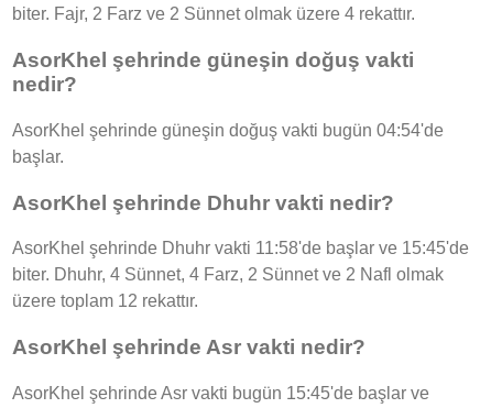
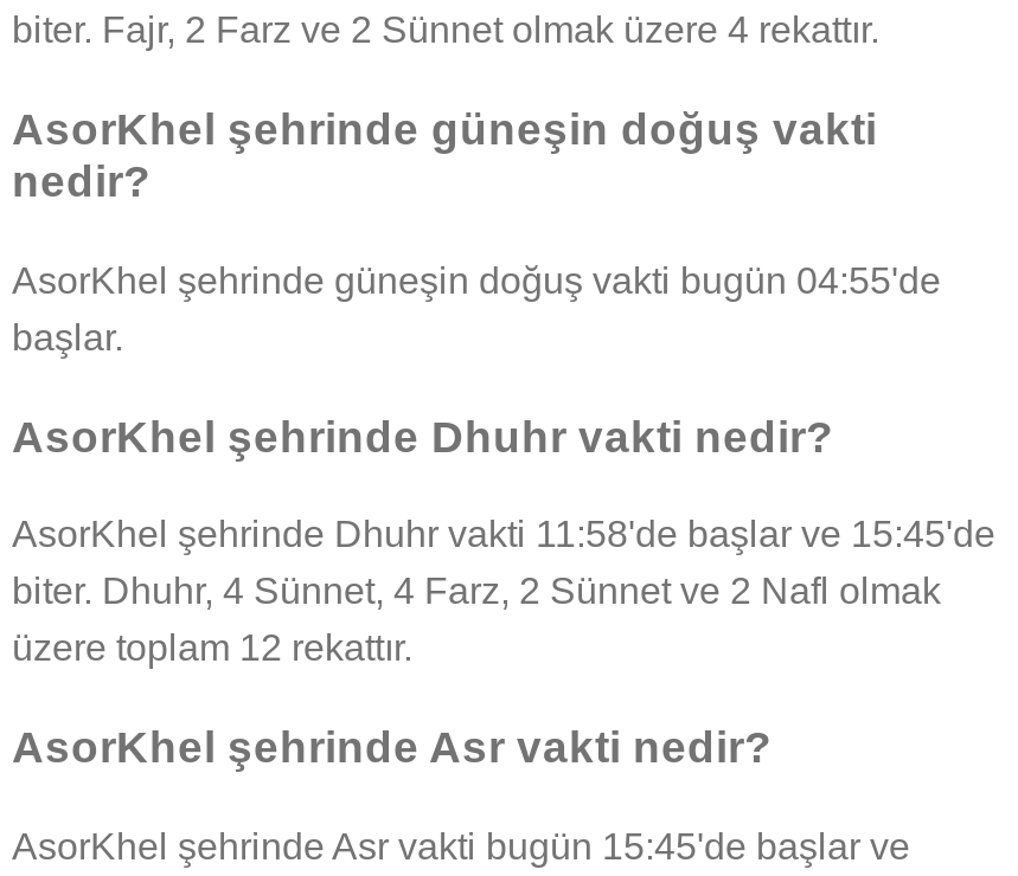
- AsorKhel şehrinde güneşin doğuş vakti bugün 04:54'de
+ AsorKhel şehrinde güneşin doğuş vakti bugün 04:55'de
